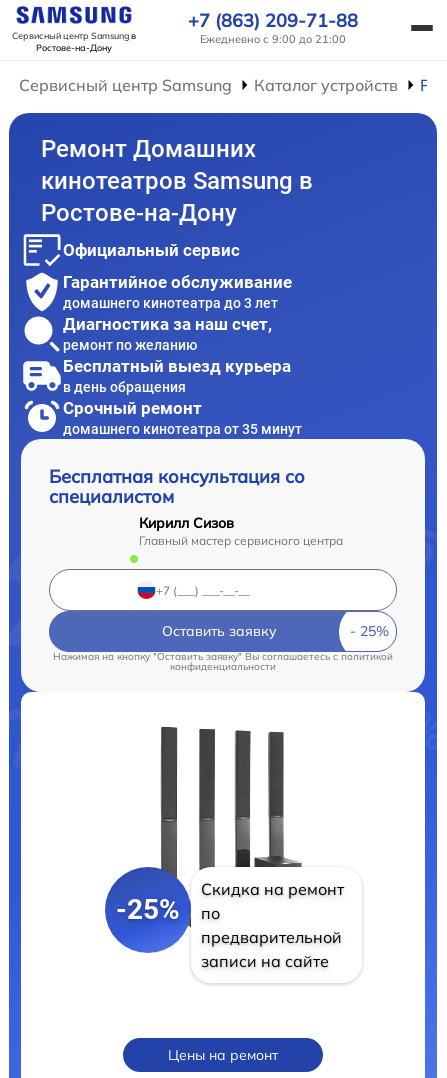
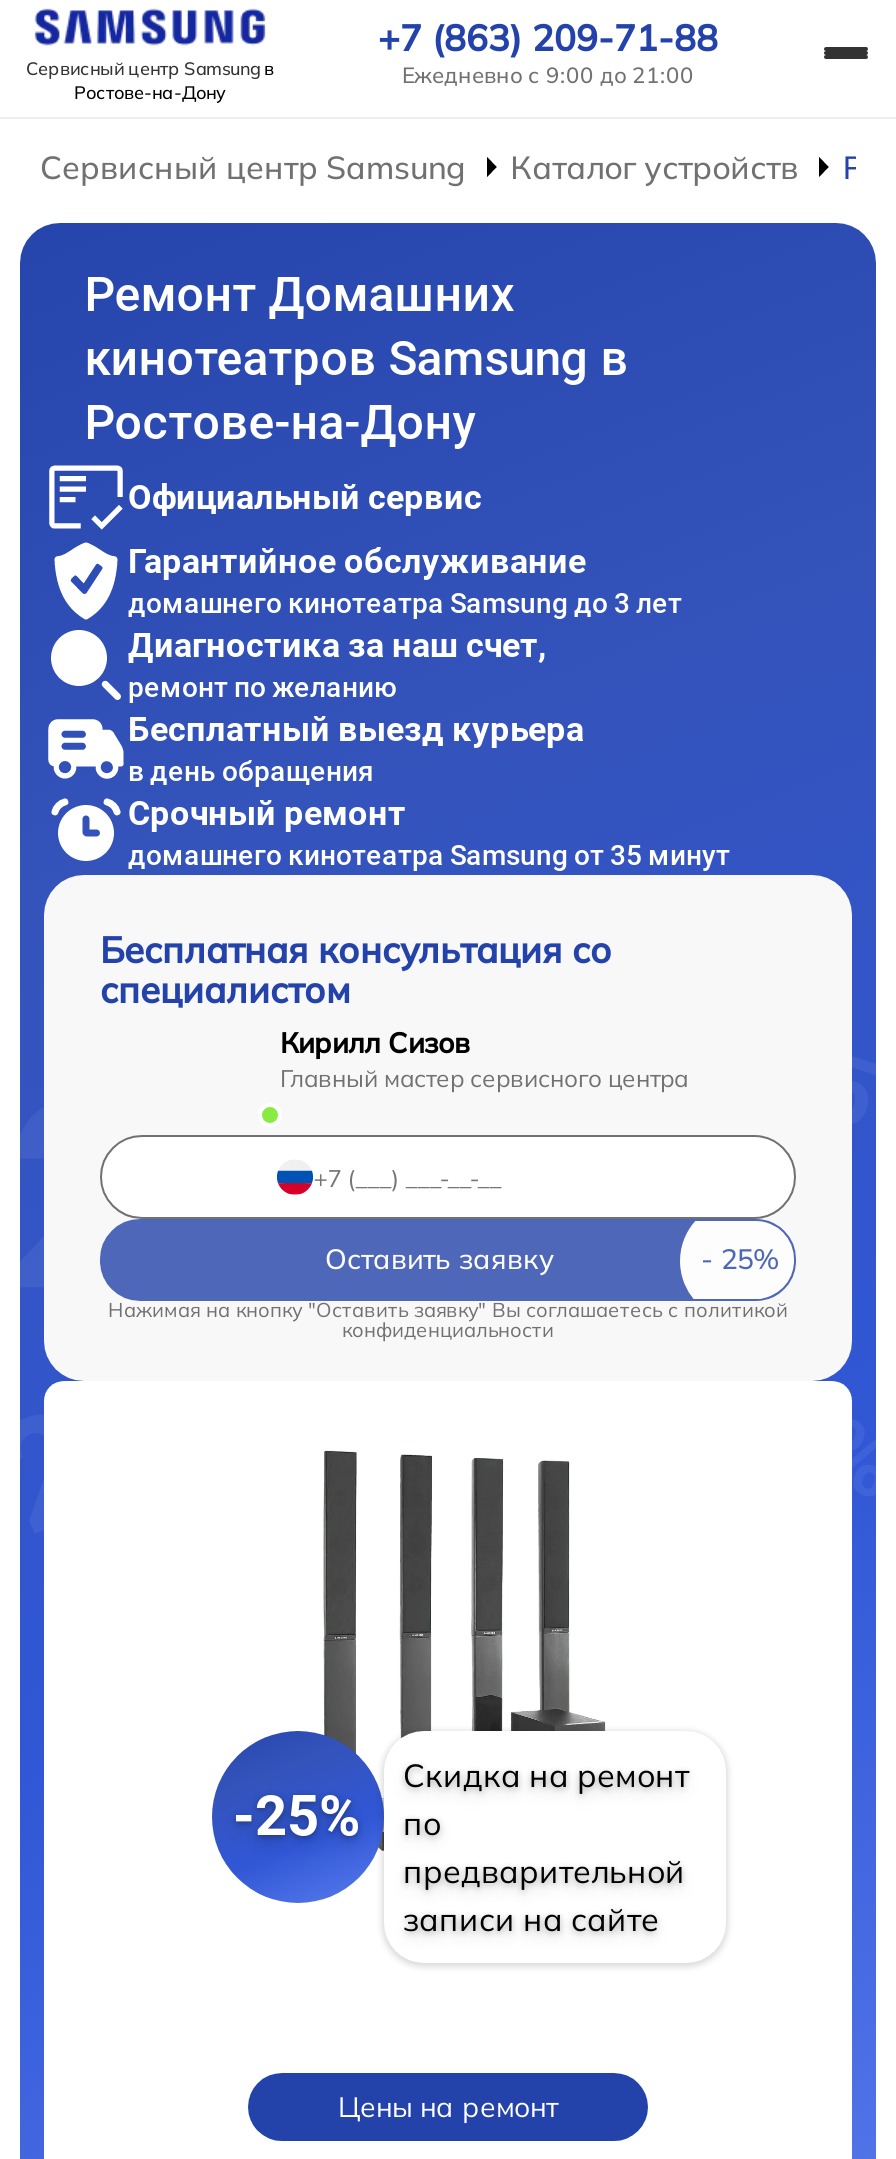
- домашнего кинотеатра до 3 лет
+ домашнего кинотеатра Samsung до 3 лет

- домашнего кинотеатра от 35 минут
+ домашнего кинотеатра Samsung от 35 минут
